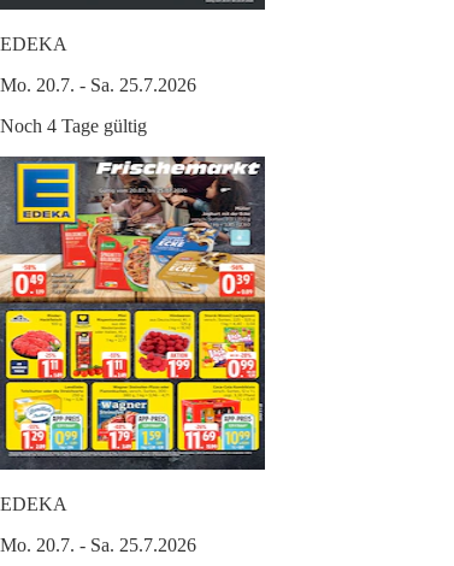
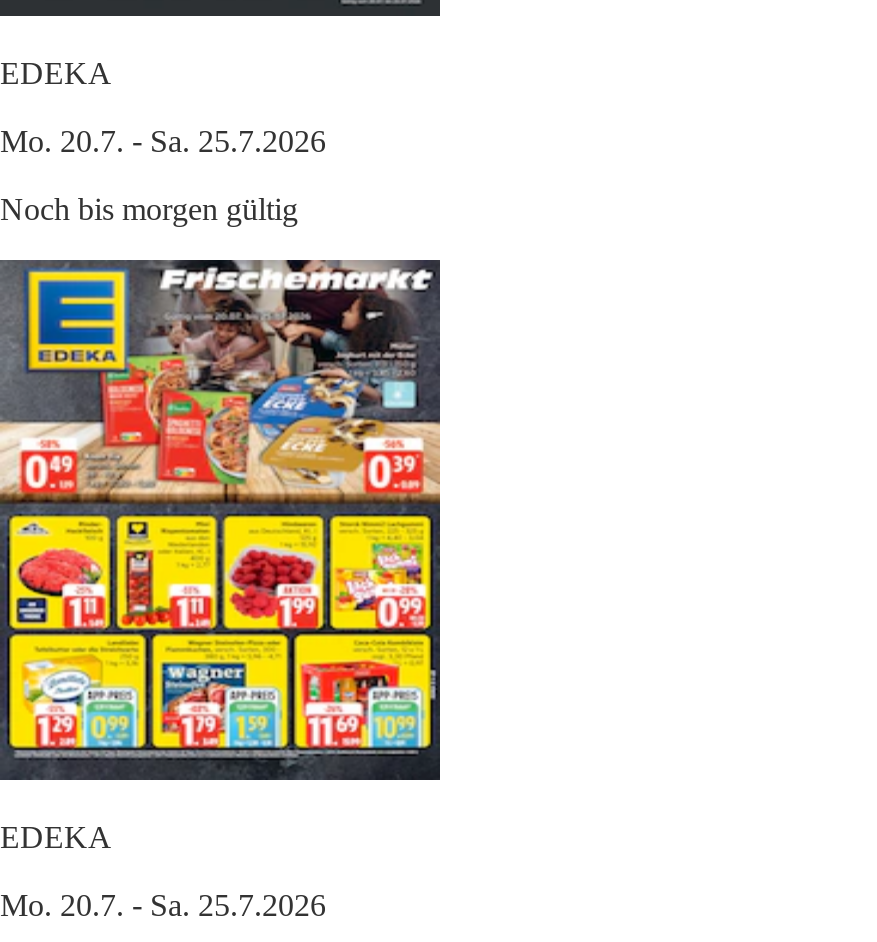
- Noch 4 Tage gültig
+ Noch bis morgen gültig
